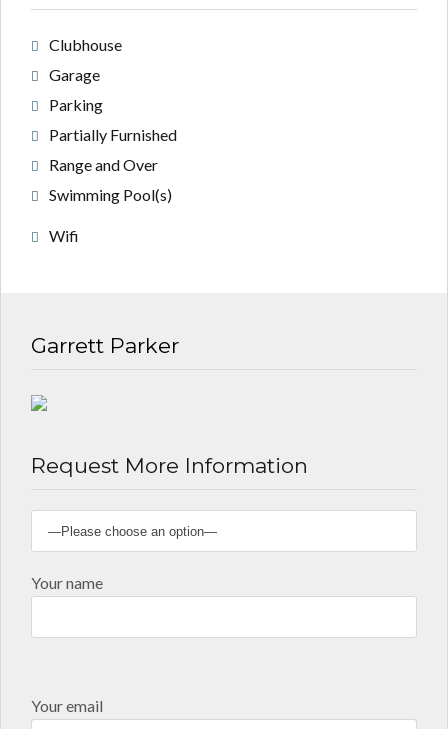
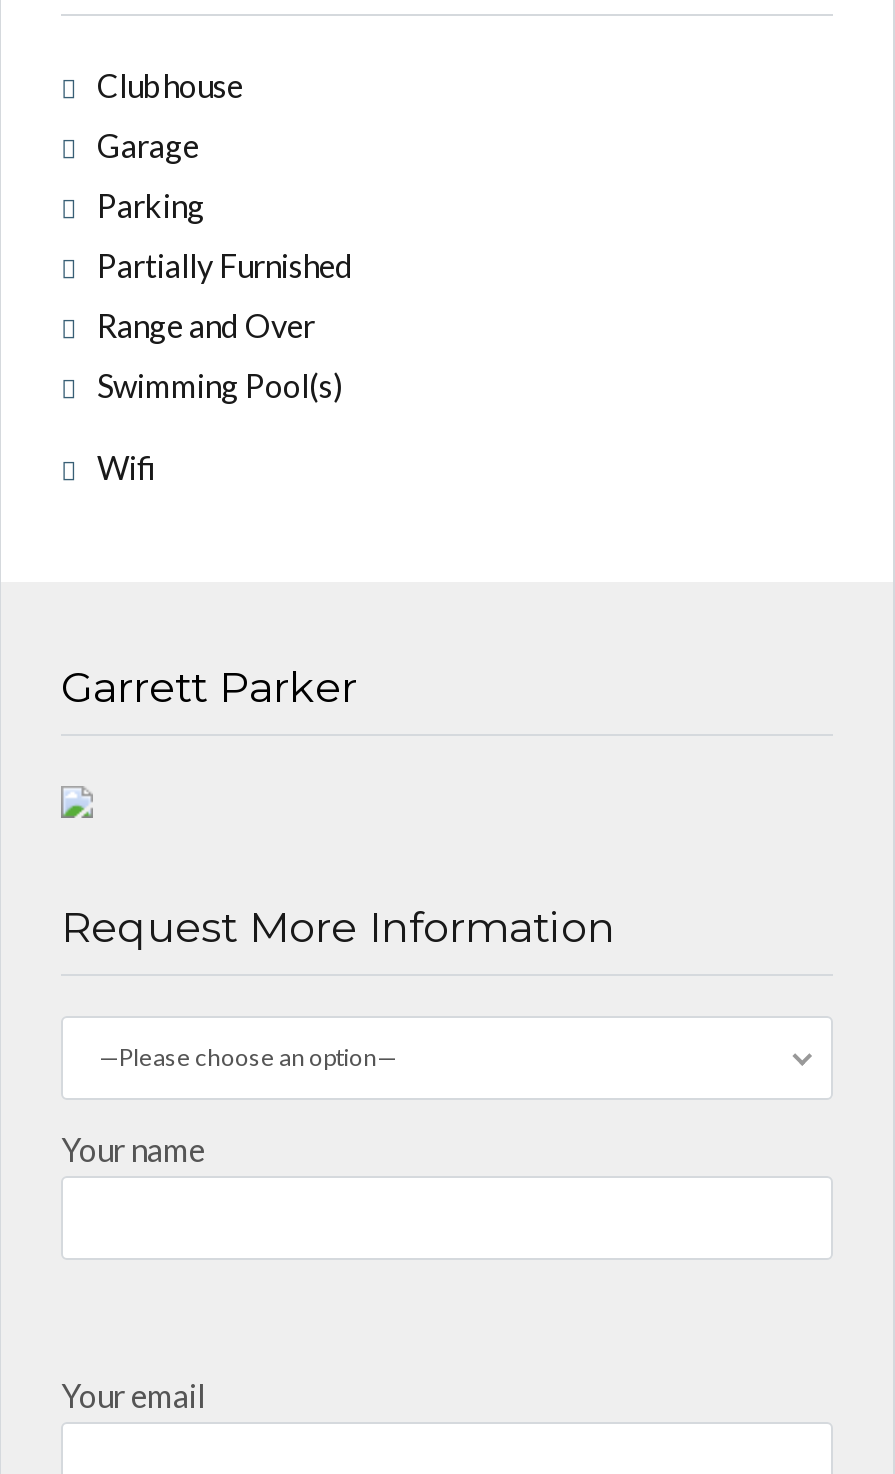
+ —Please choose an option—
